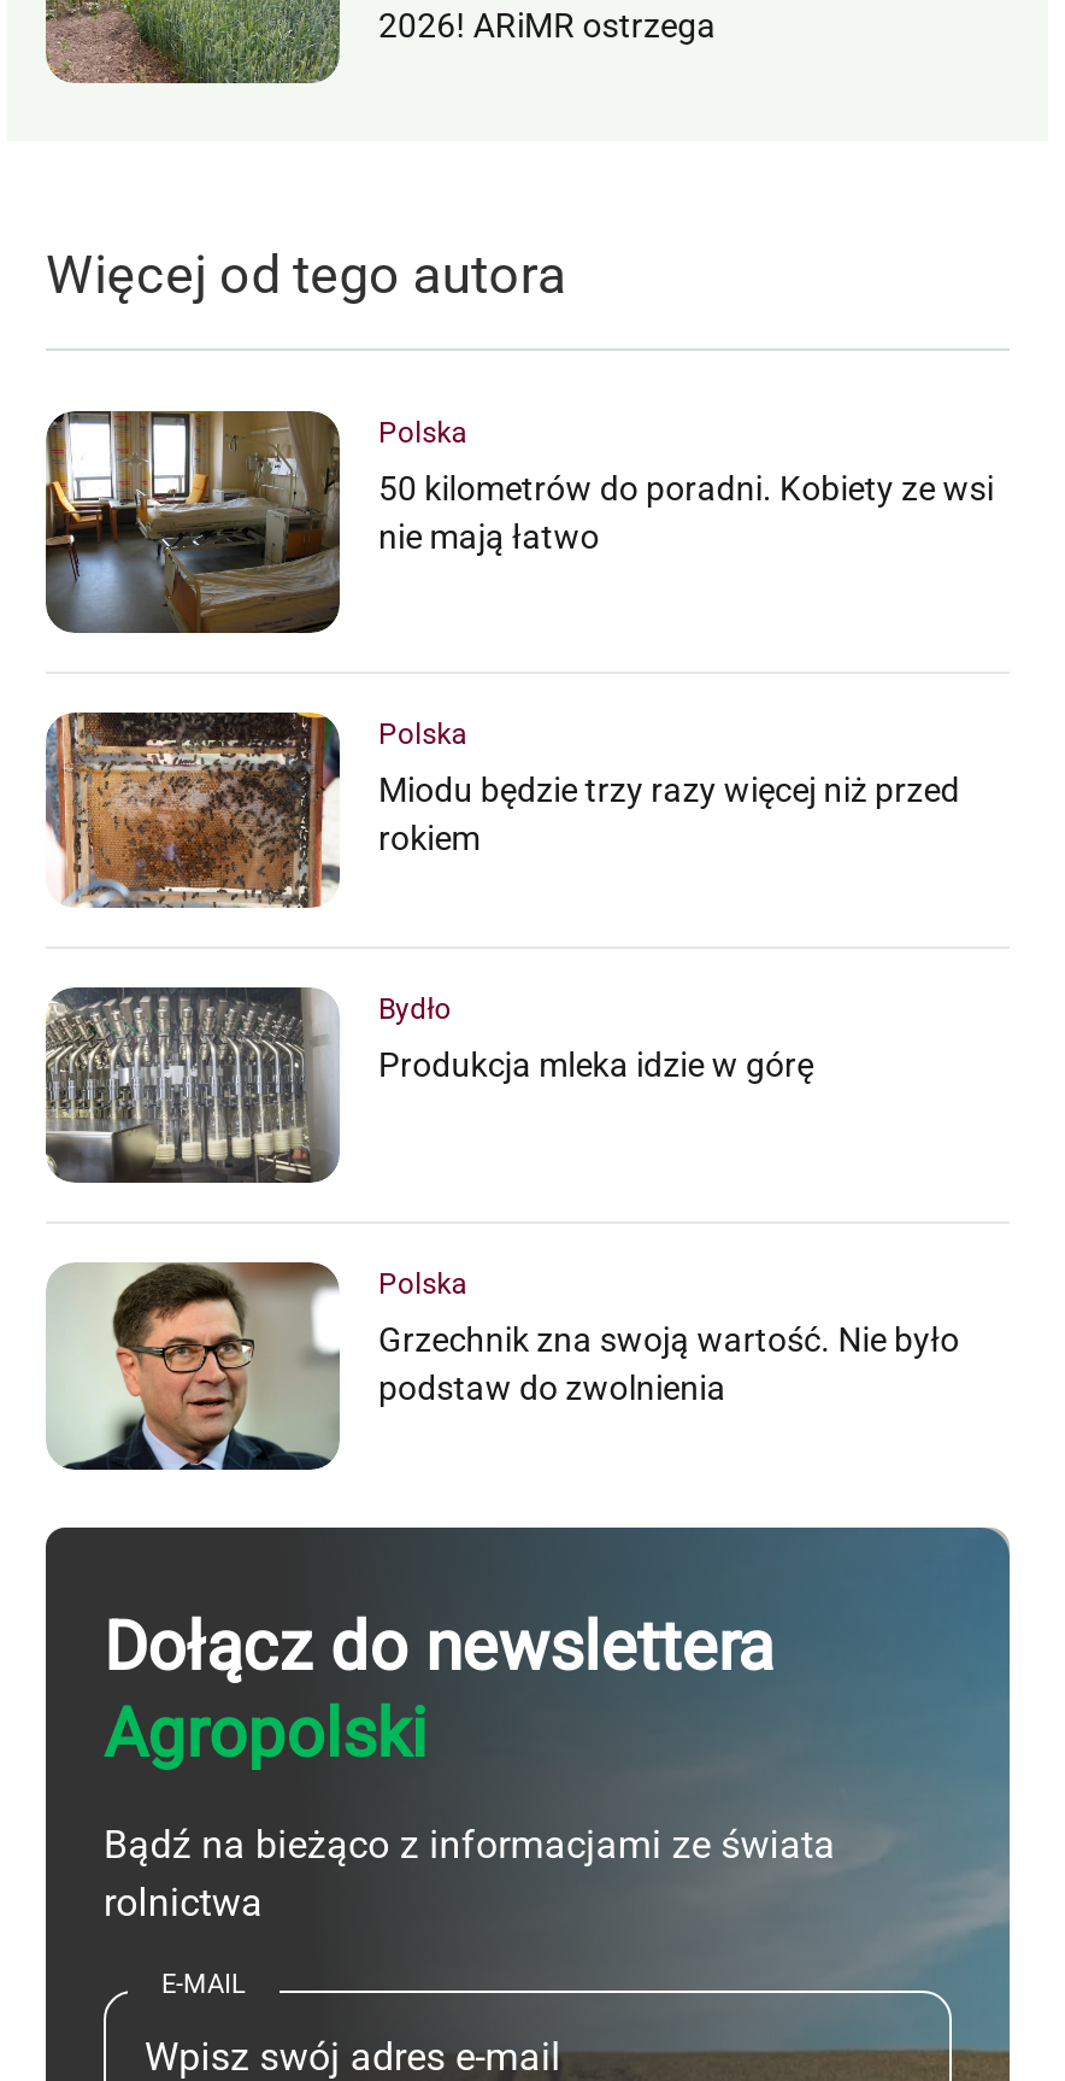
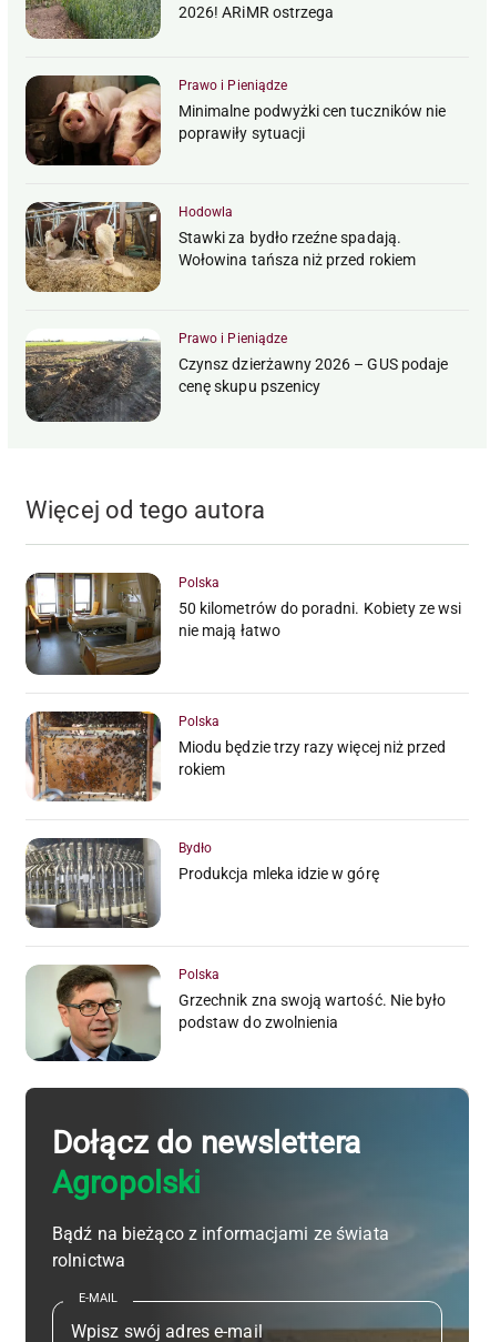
+ [image]
+ Prawo i Pieniądze
+ Minimalne podwyżki cen tuczników nie
+ poprawiły sytuacji

+ [image]
+ Hodowla
+ Stawki za bydło rzeźne spadają.
+ Wołowina tańsza niż przed rokiem

+ [image]
+ Prawo i Pieniądze
+ Czynsz dzierżawny 2026 – GUS podaje
+ cenę skupu pszenicy
